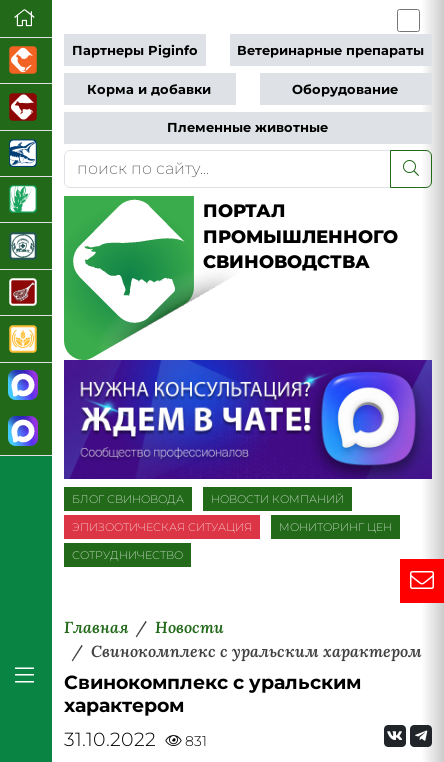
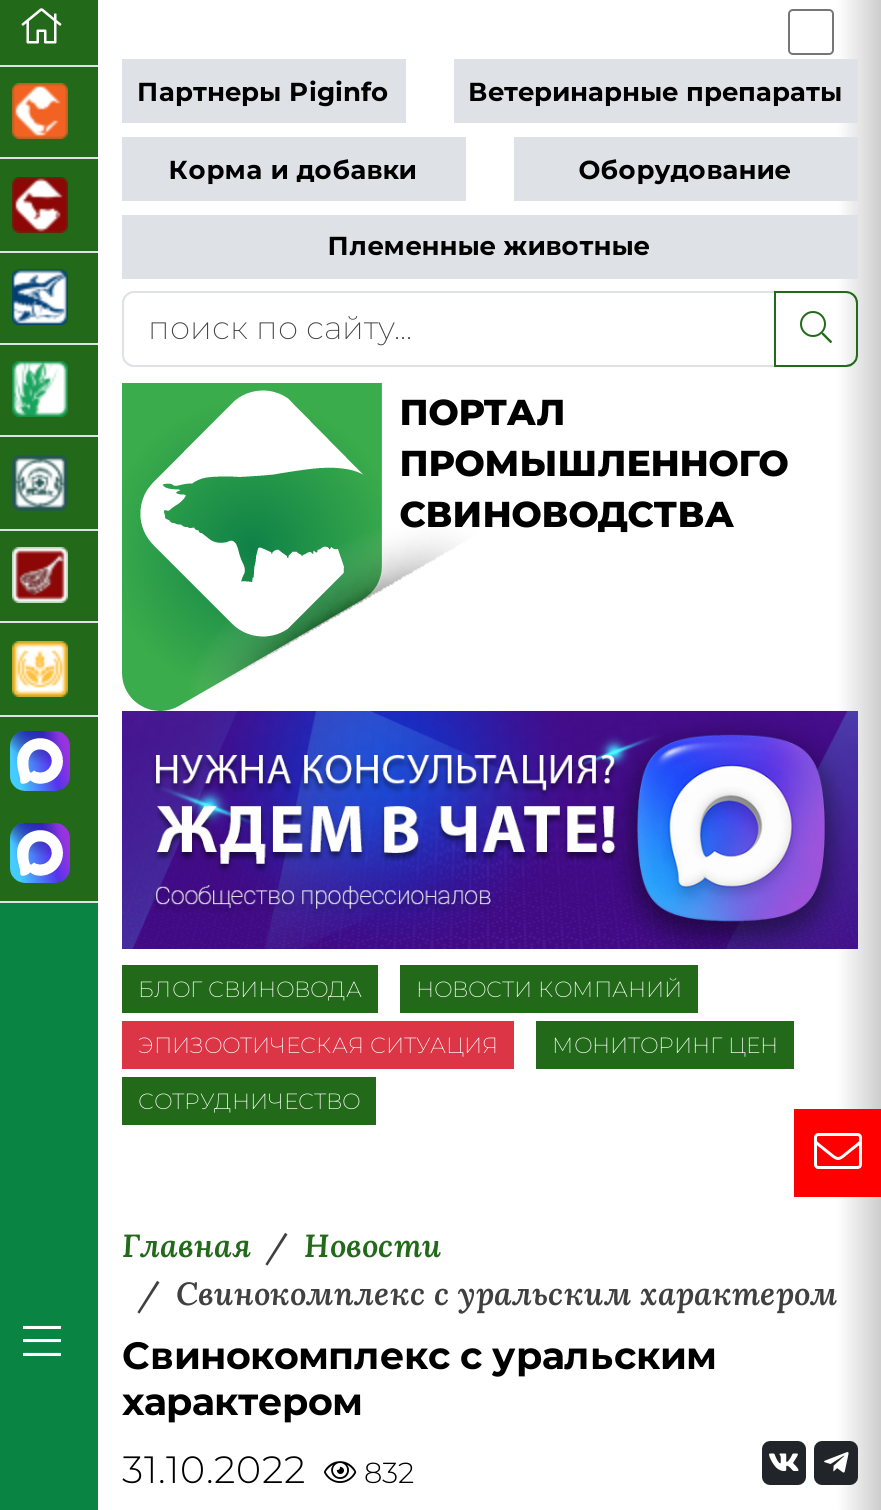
- 31.10.2022 831
+ 31.10.2022 832
